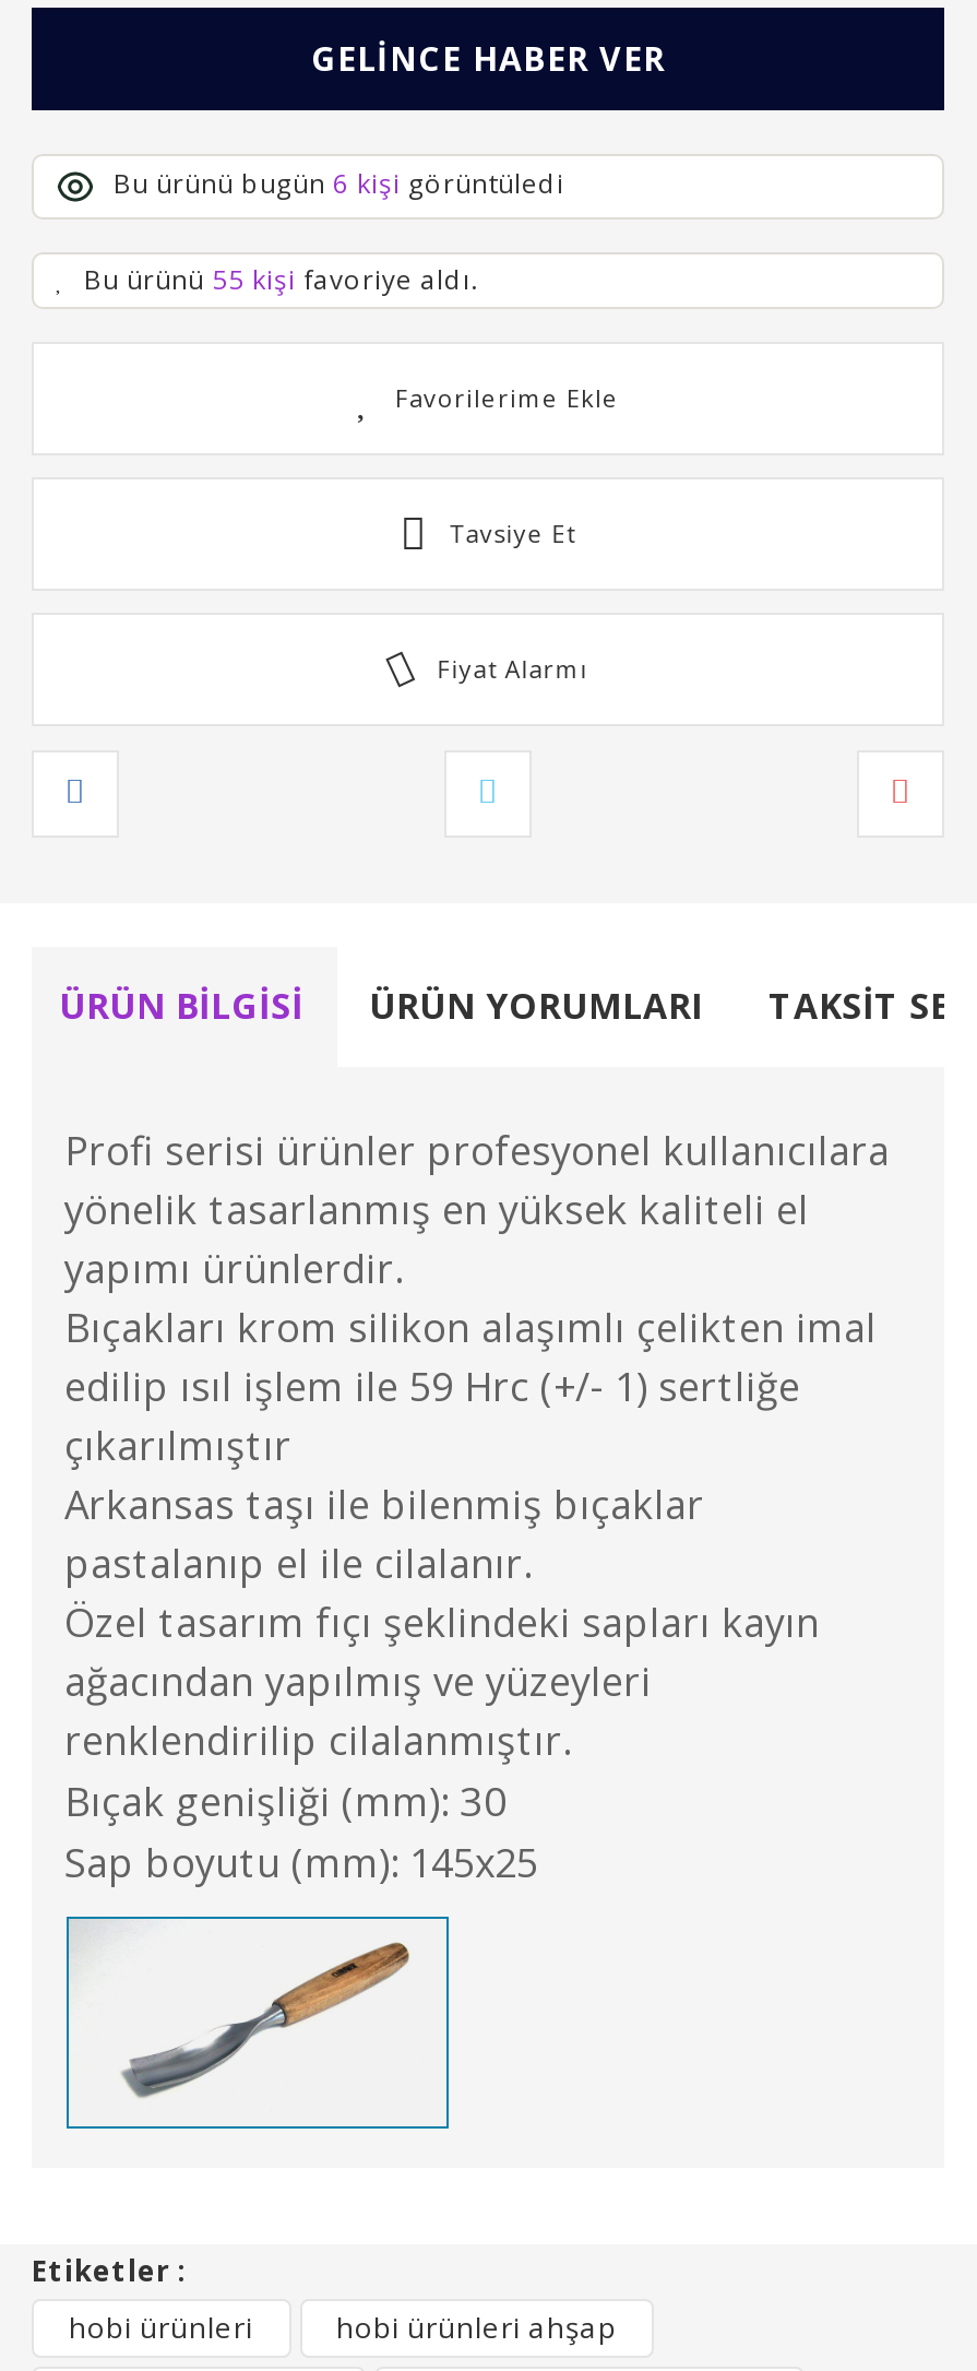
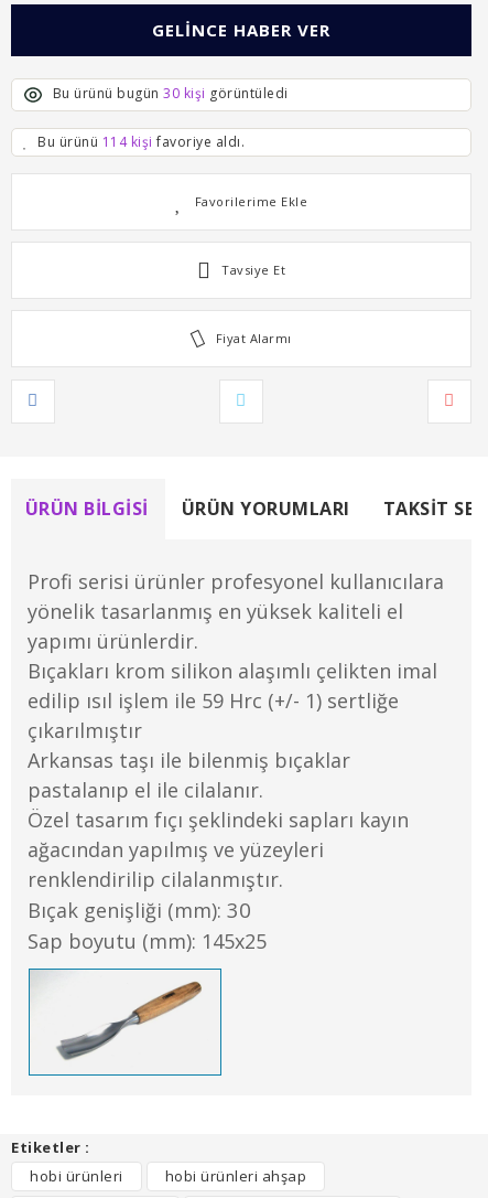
- Bu ürünü bugün 6 kişi görüntüledi
+ Bu ürünü bugün 30 kişi görüntüledi

- Bu ürünü 55 kişi favoriye aldı.
+ Bu ürünü 114 kişi favoriye aldı.
